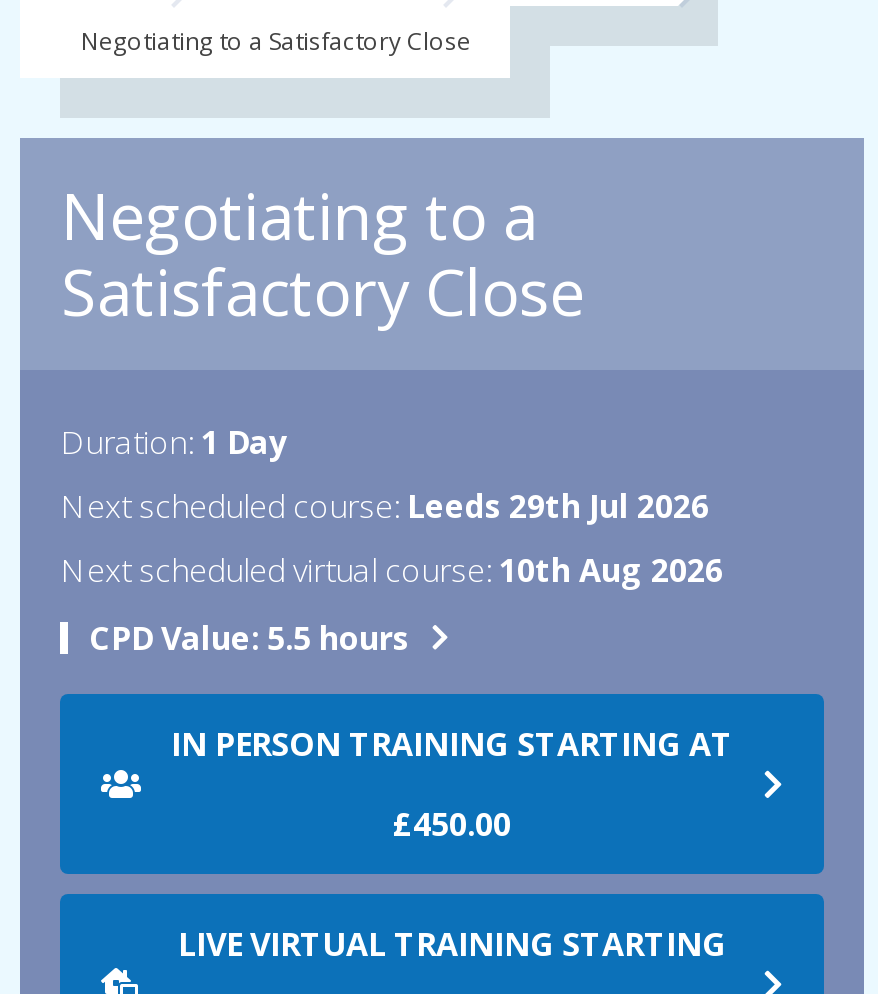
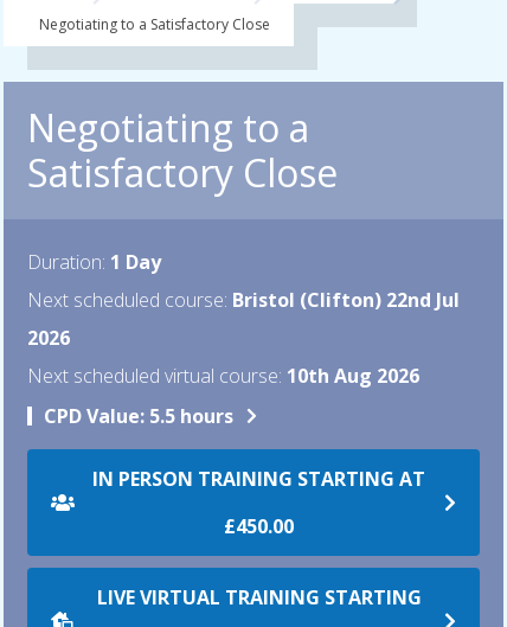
- Next scheduled course: Leeds 29th Jul 2026
+ Next scheduled course: Bristol (Clifton) 22nd Jul
+ 2026
